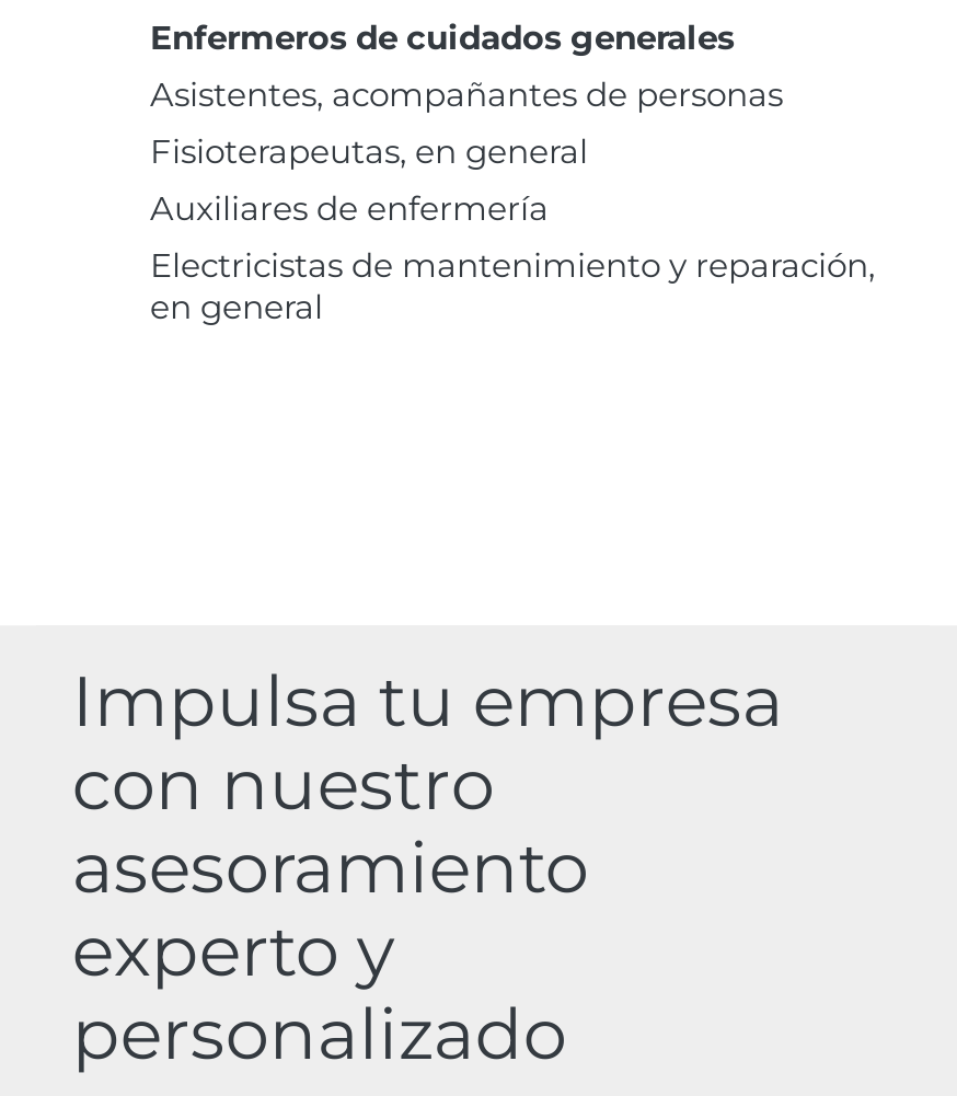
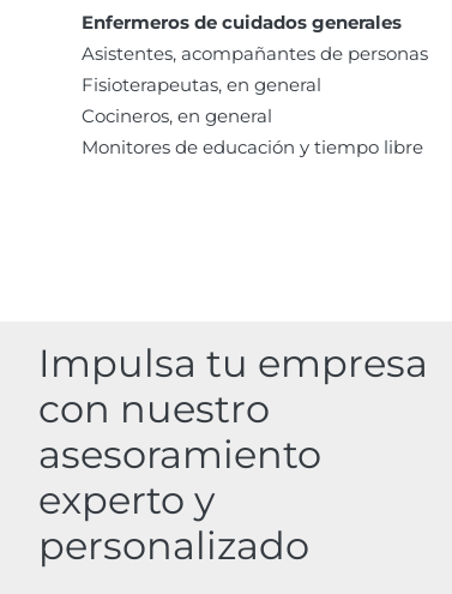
- Auxiliares de enfermería
- Electricistas de mantenimiento y reparación,
- en general
+ Cocineros, en general
+ Monitores de educación y tiempo libre
